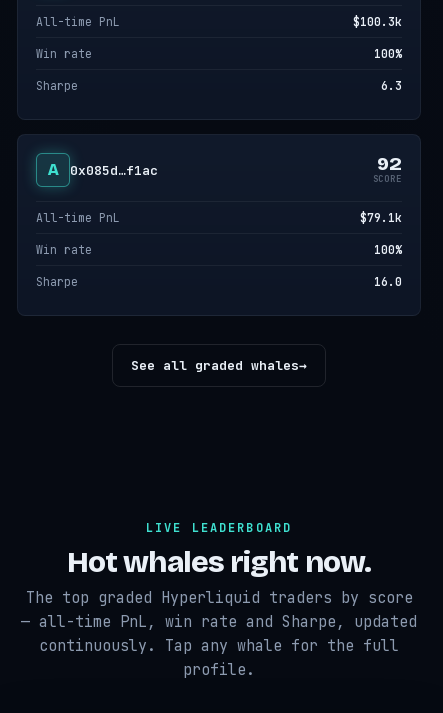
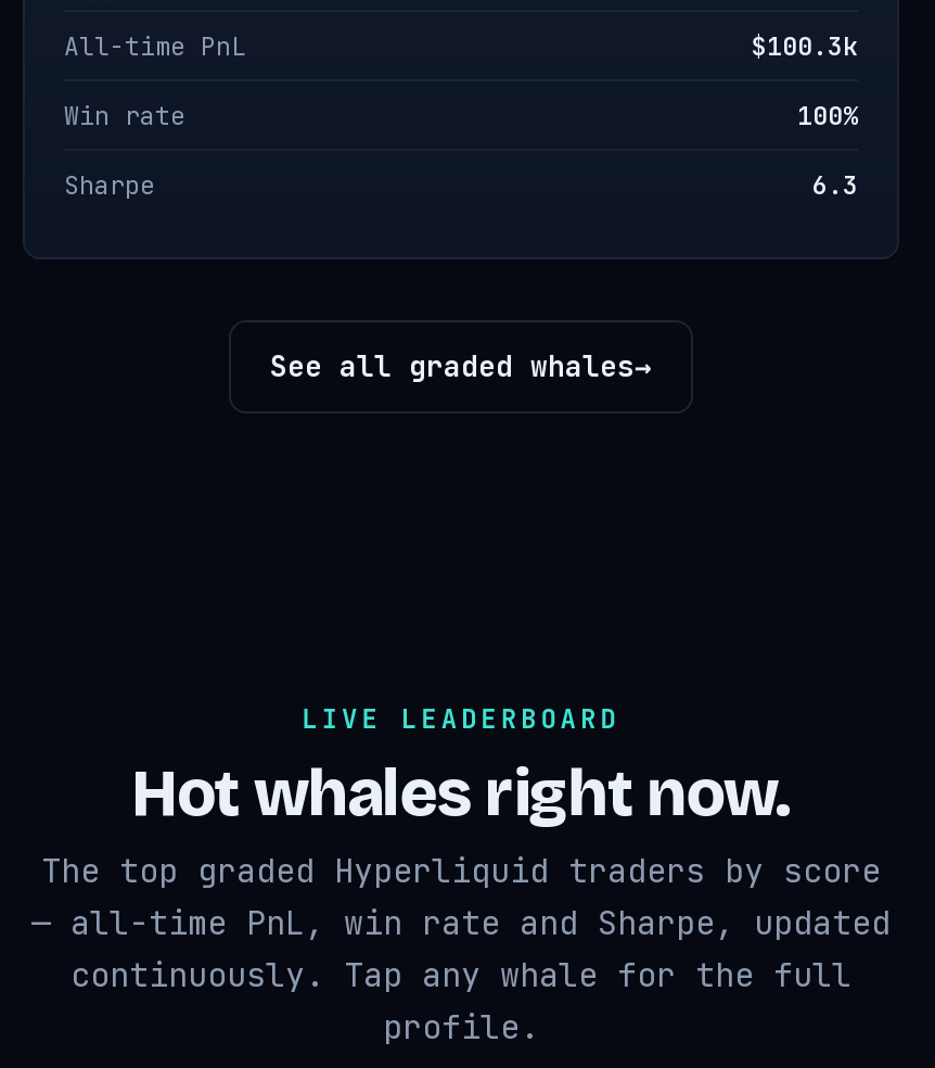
- A
- 0x085d…f1ac
- 92
- SCORE
- All-time PnL
- $79.1k
- Win rate
- 100%
- Sharpe
- 16.0
